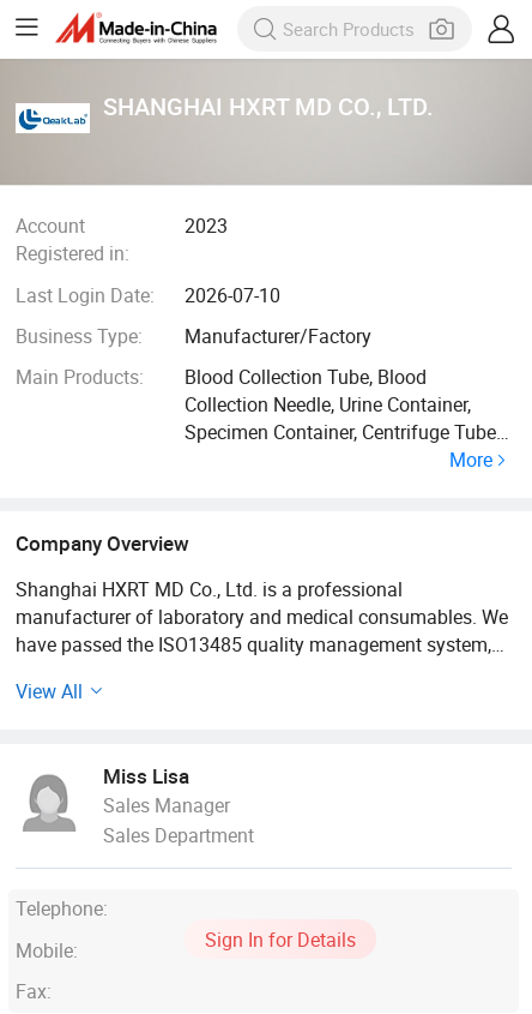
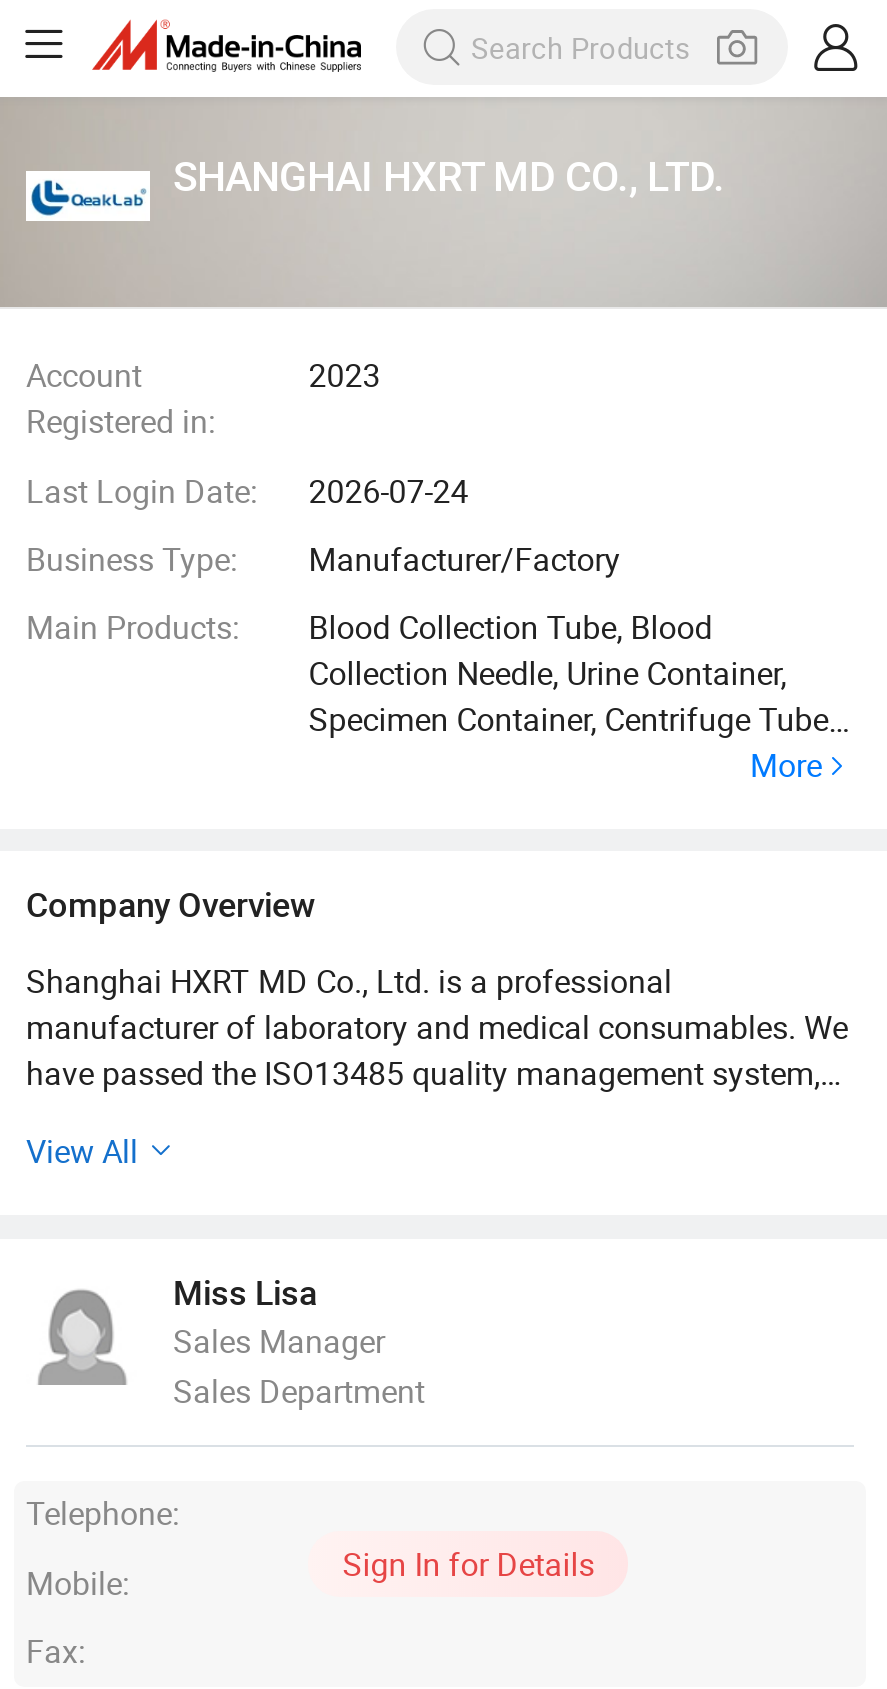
- Last Login Date: 2026-07-10
+ Last Login Date: 2026-07-24
